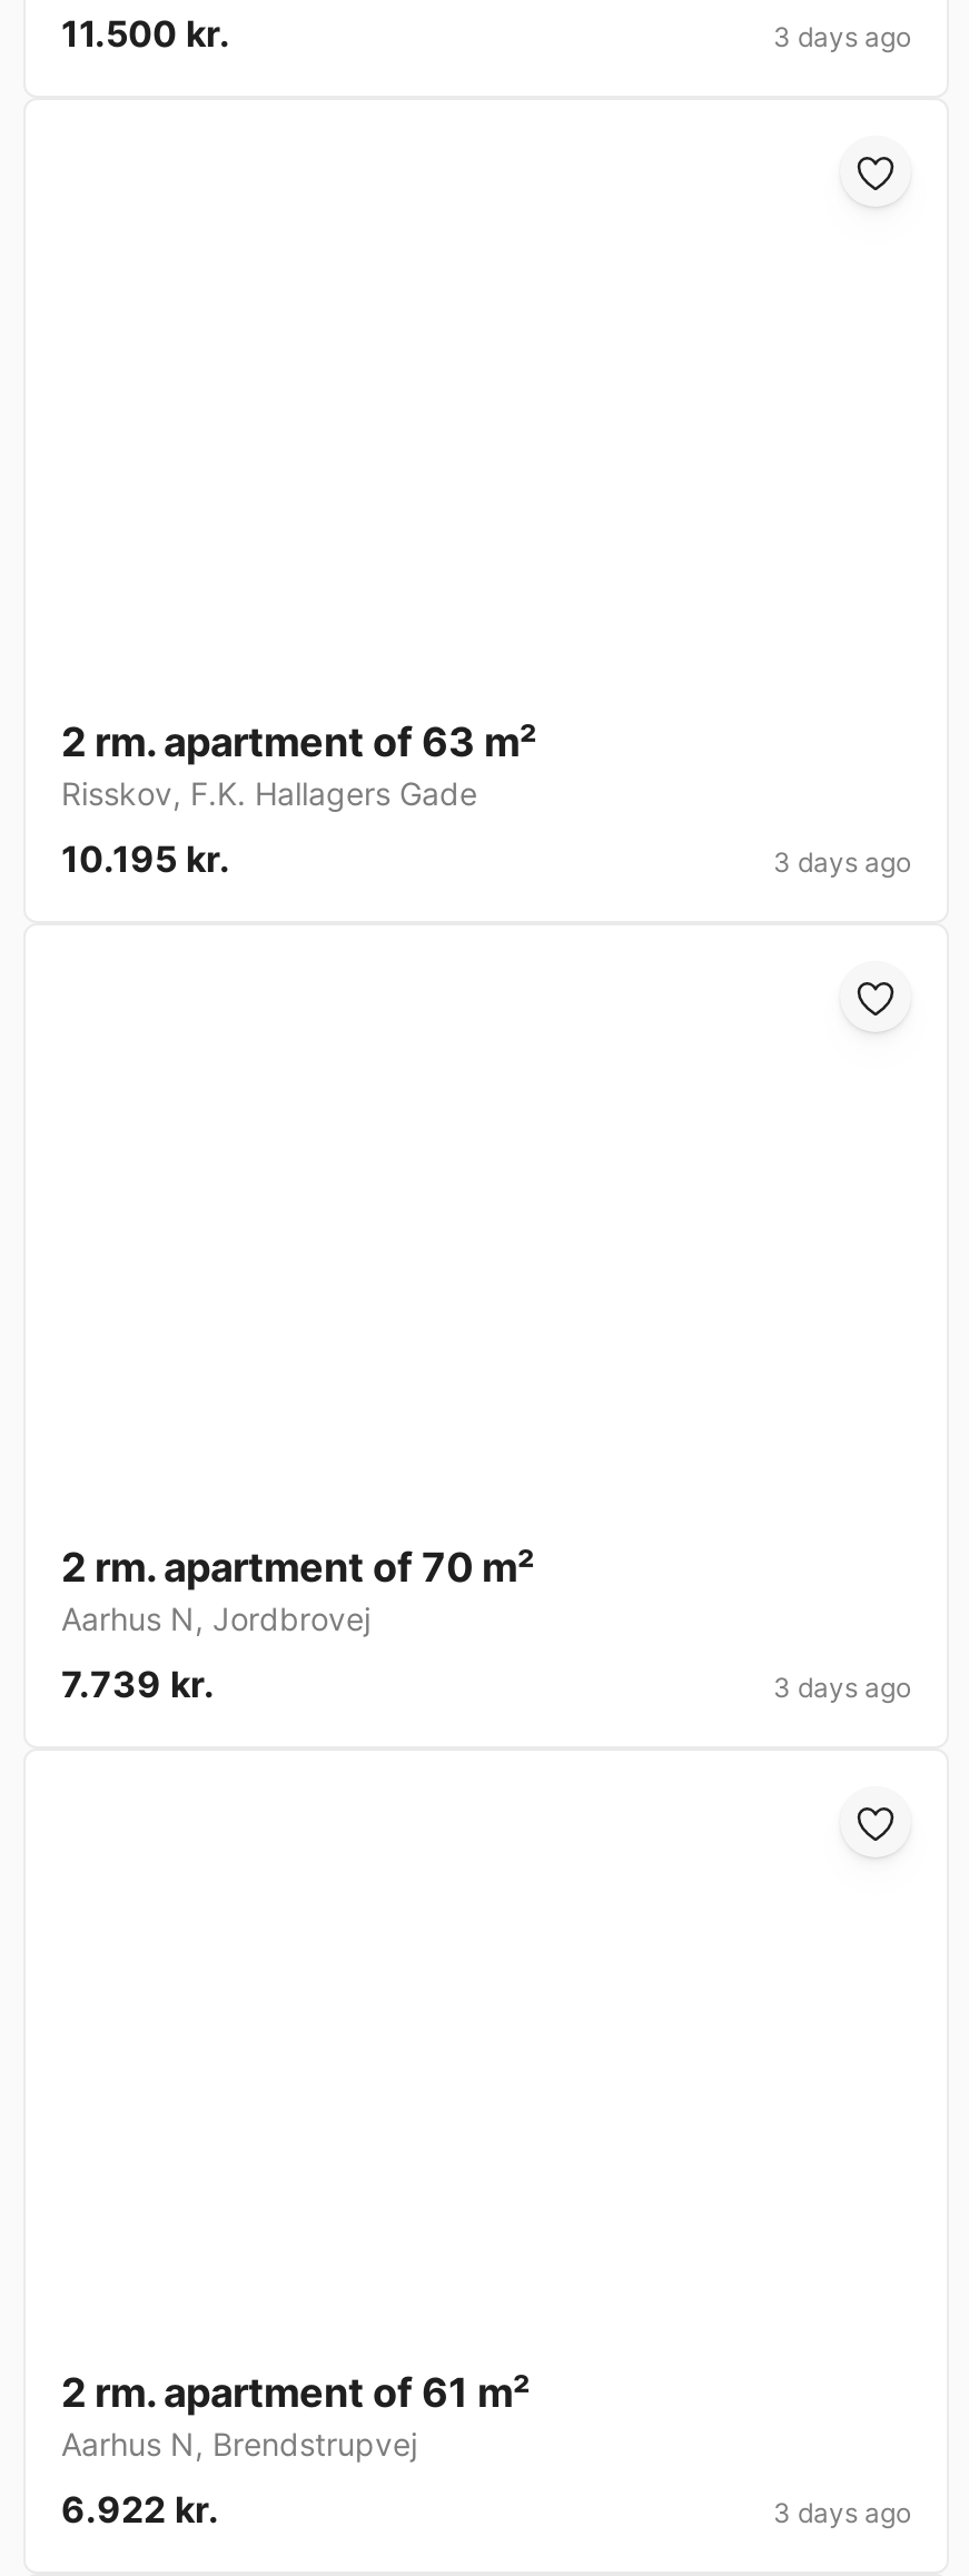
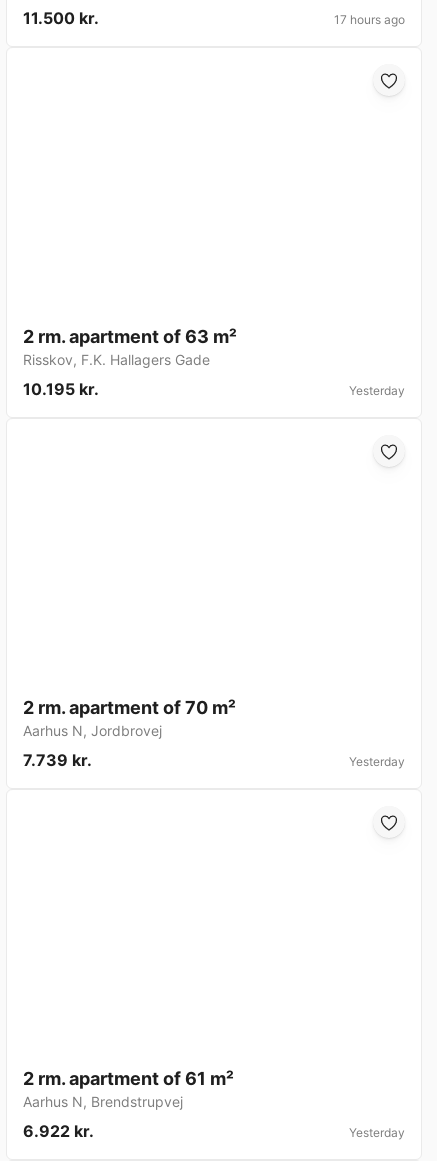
- 3 days ago
+ 17 hours ago

- 3 days ago
+ Yesterday

- 3 days ago
+ Yesterday

- 3 days ago
+ Yesterday
